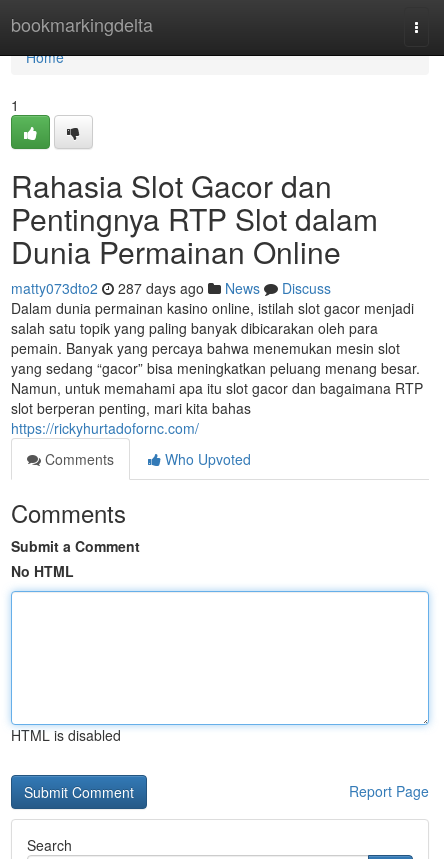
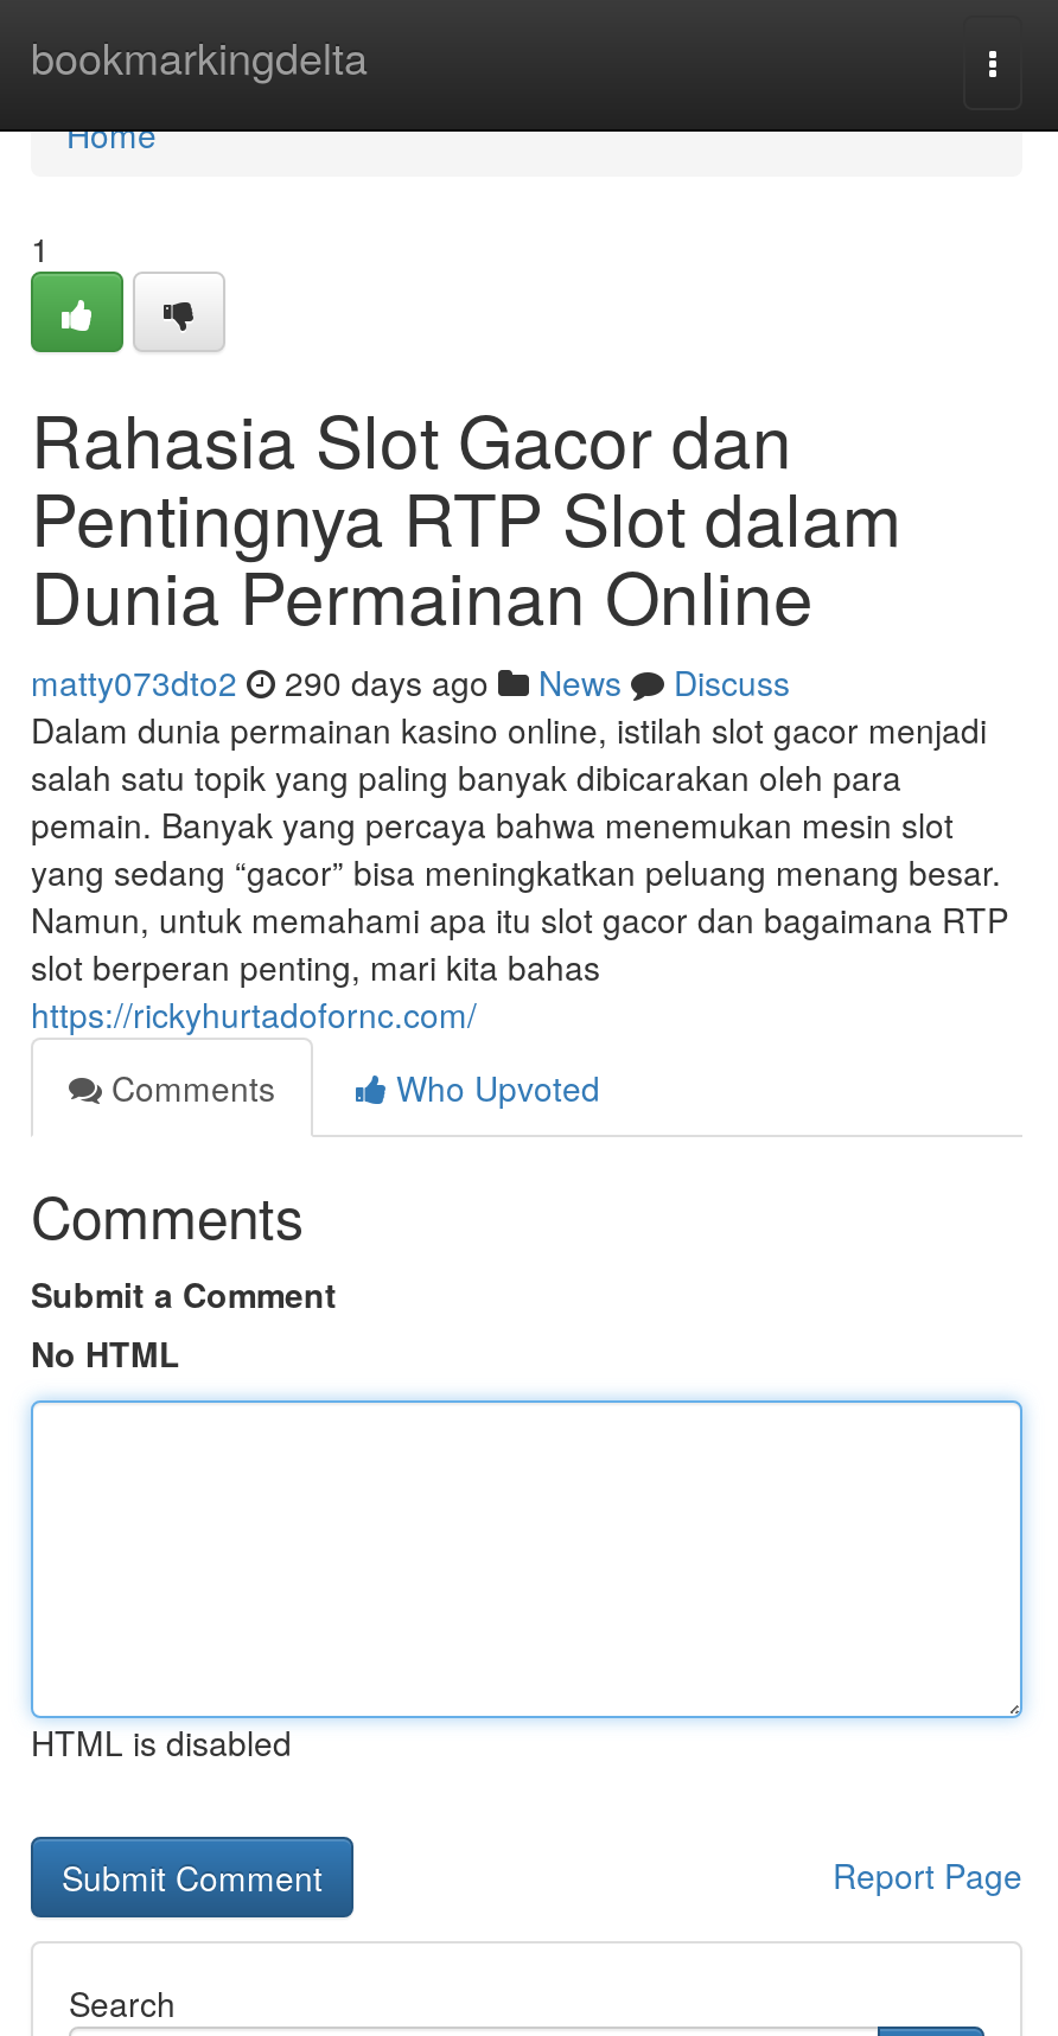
- matty073dto2 287 days ago News Discuss
+ matty073dto2 290 days ago News Discuss
